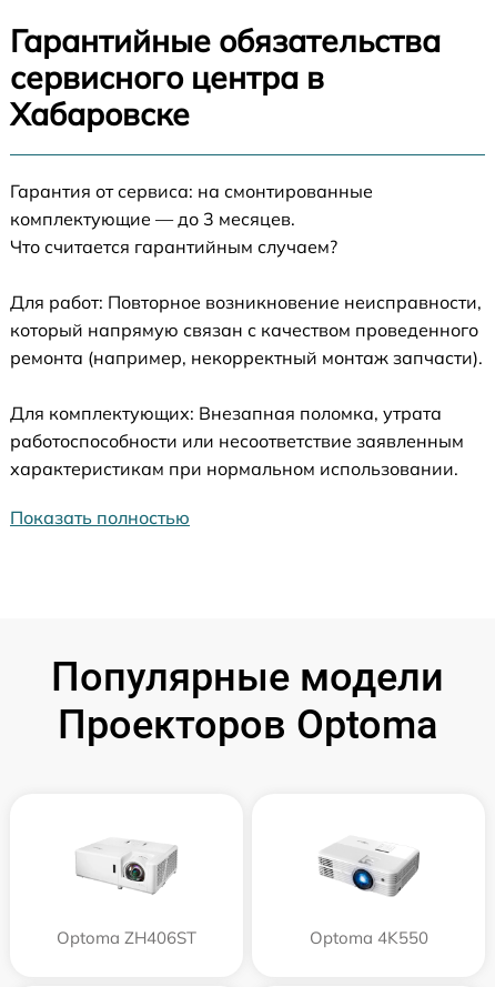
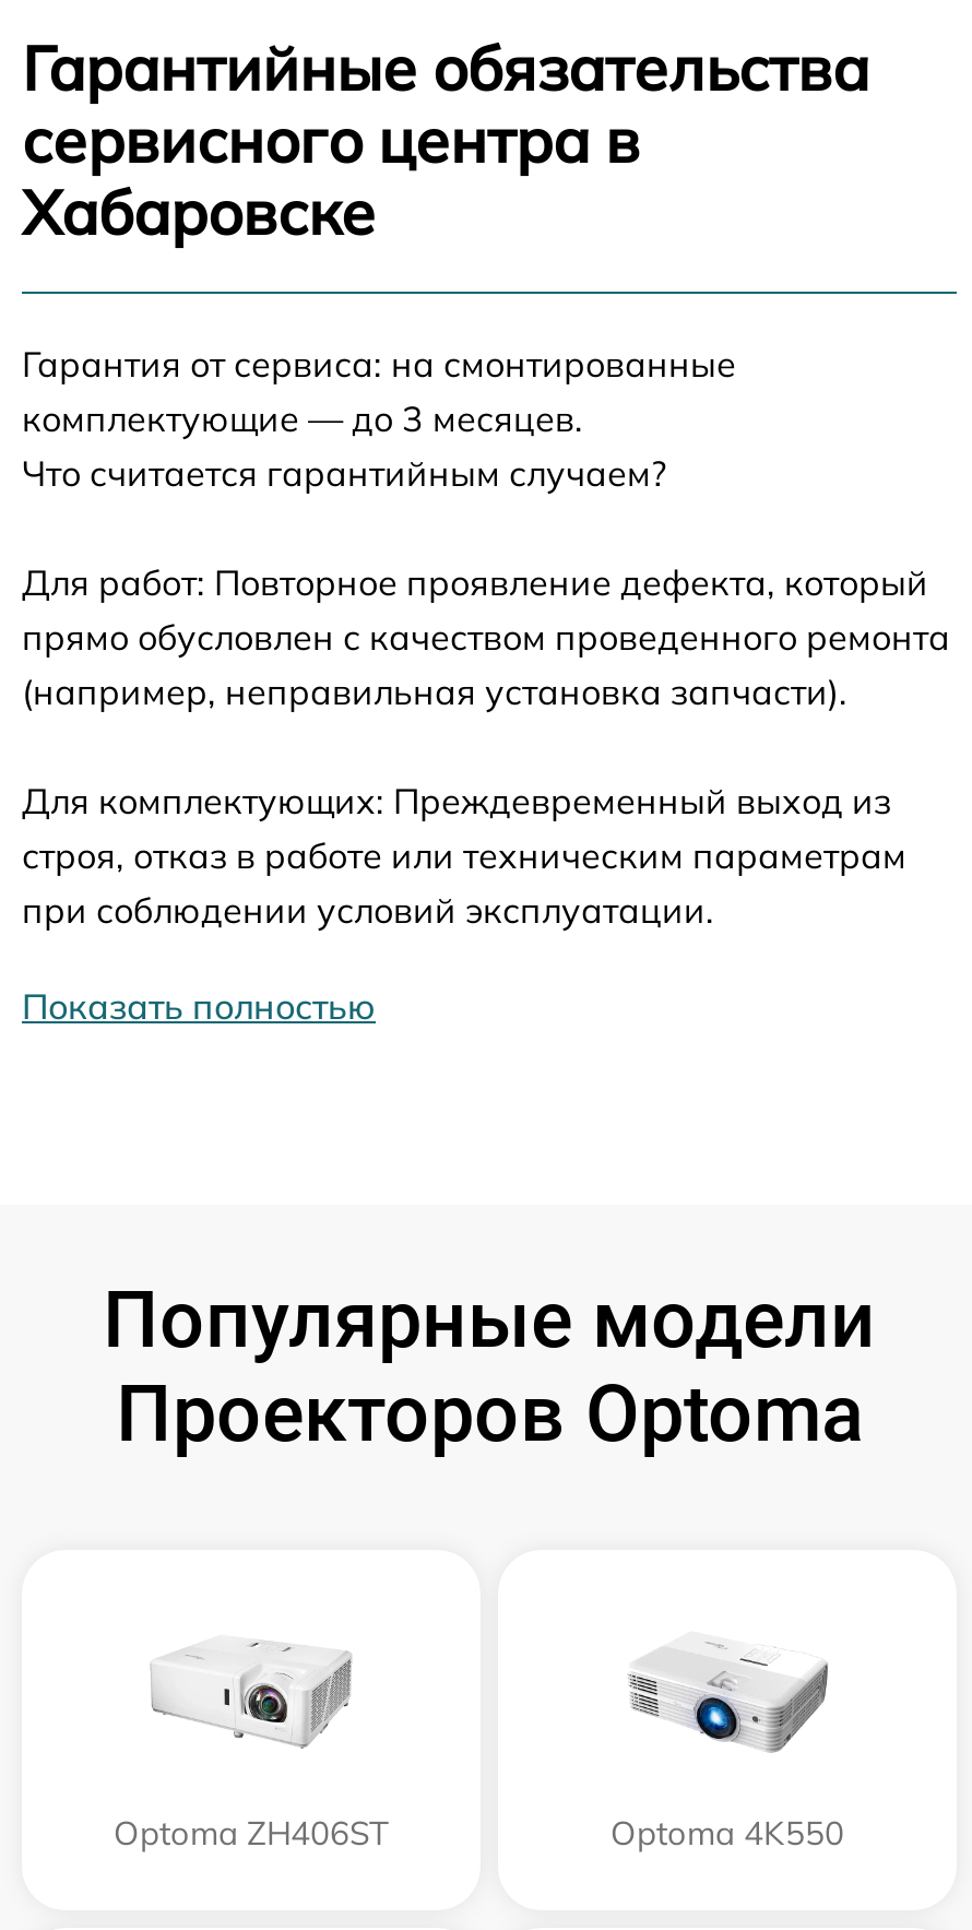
- Для работ: Повторное возникновение неисправности,
- который напрямую связан с качеством проведенного
- ремонта (например, некорректный монтаж запчасти).
+ Для работ: Повторное проявление дефекта, который
+ прямо обусловлен с качеством проведенного ремонта
+ (например, неправильная установка запчасти).

- Для комплектующих: Внезапная поломка, утрата
- работоспособности или несоответствие заявленным
- характеристикам при нормальном использовании.
+ Для комплектующих: Преждевременный выход из
+ строя, отказ в работе или техническим параметрам
+ при соблюдении условий эксплуатации.
